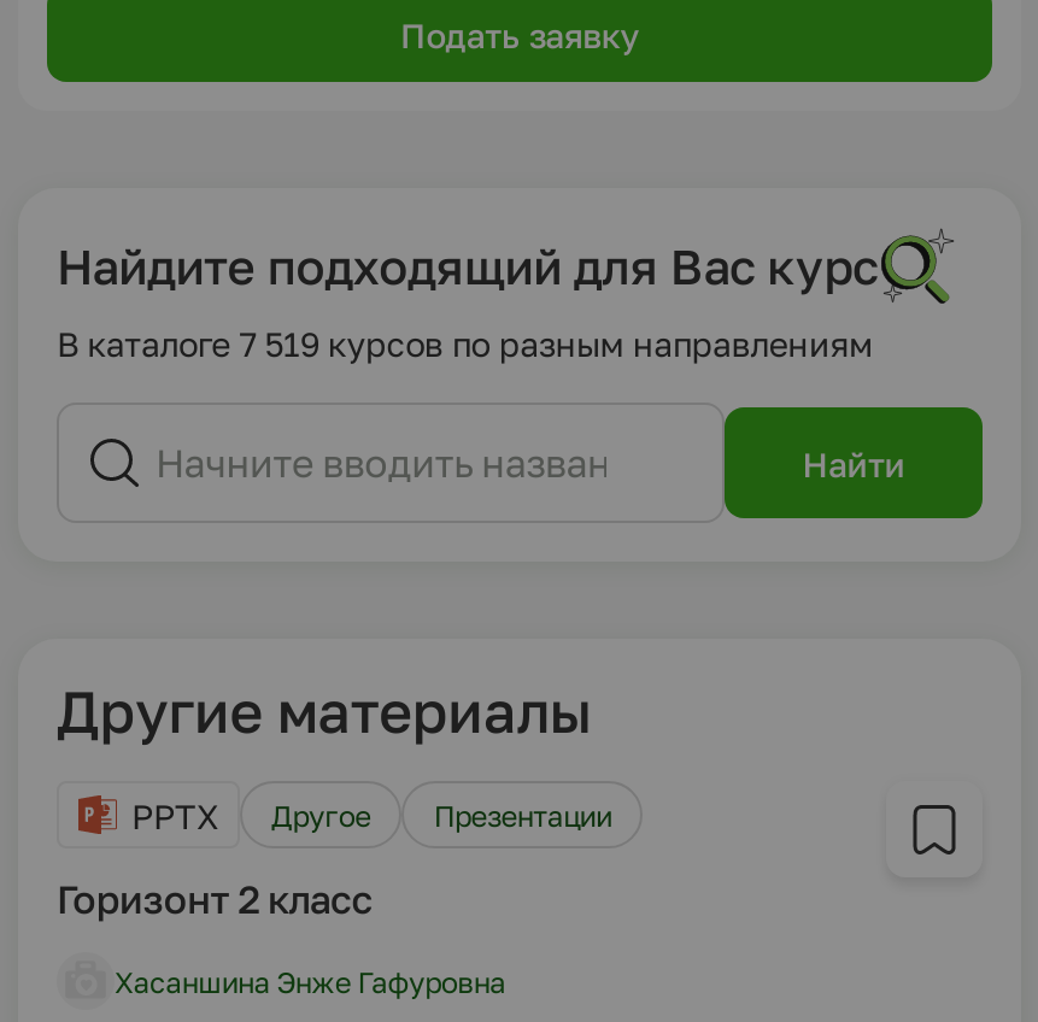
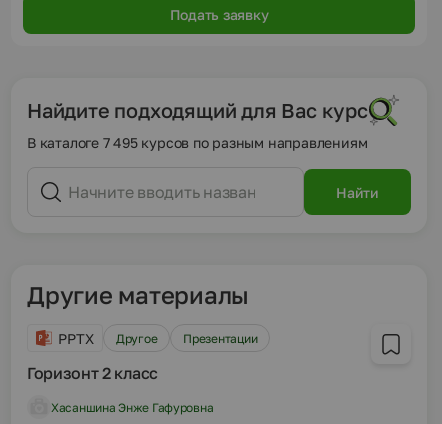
- В каталоге 7 519 курсов по разным направлениям
+ В каталоге 7 495 курсов по разным направлениям
